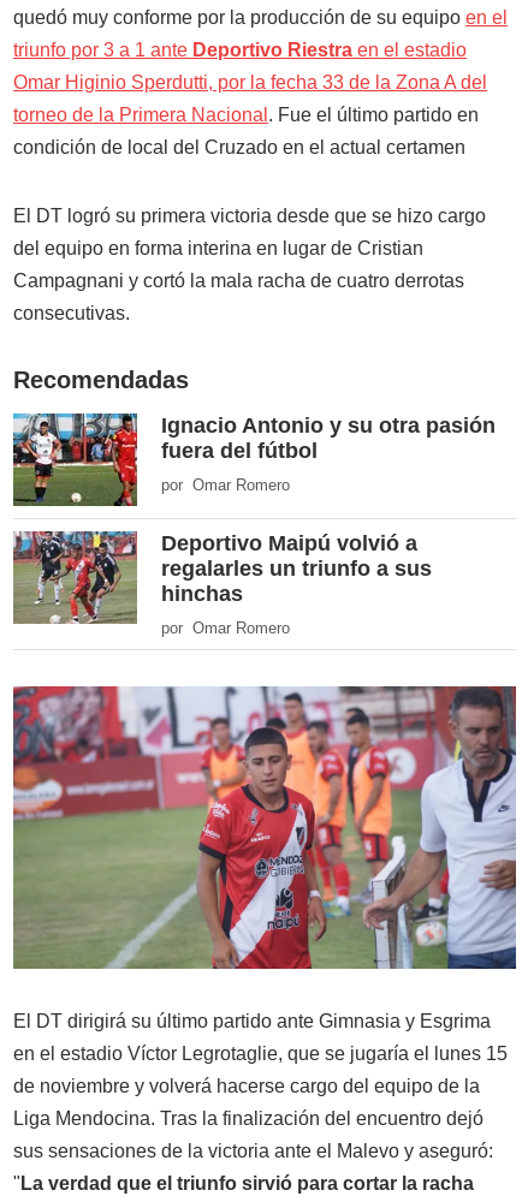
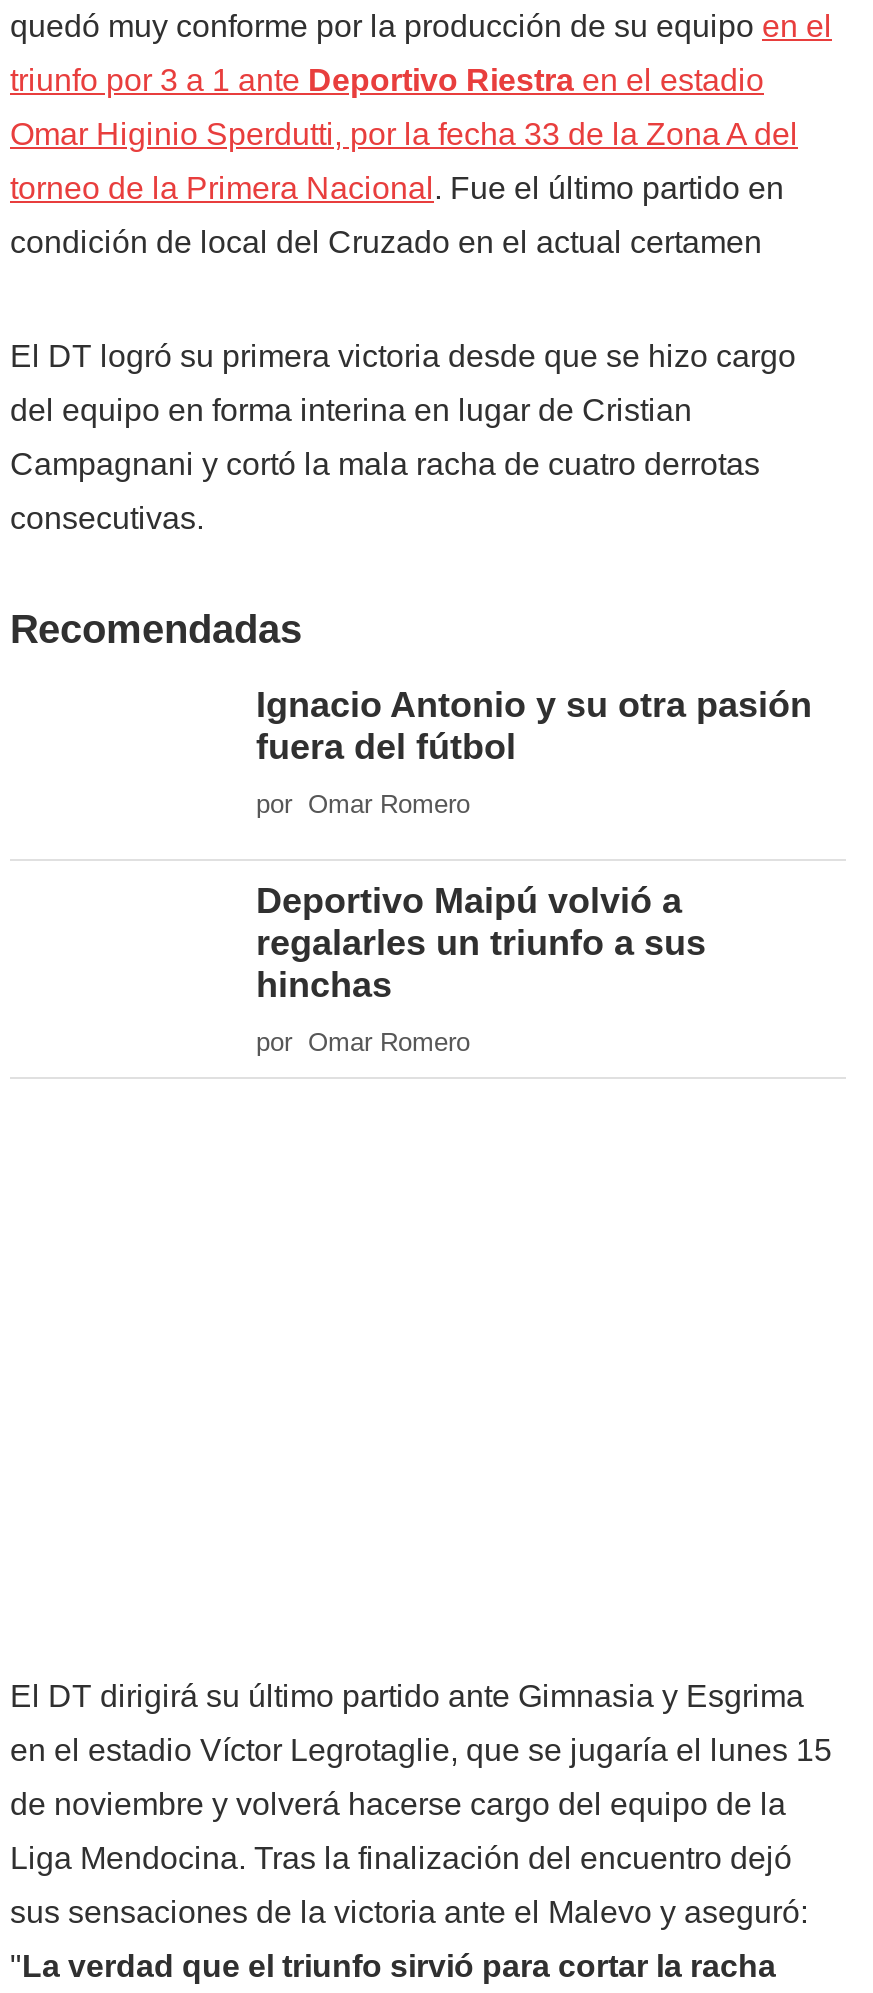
- [image]

- [image]

- [image]
